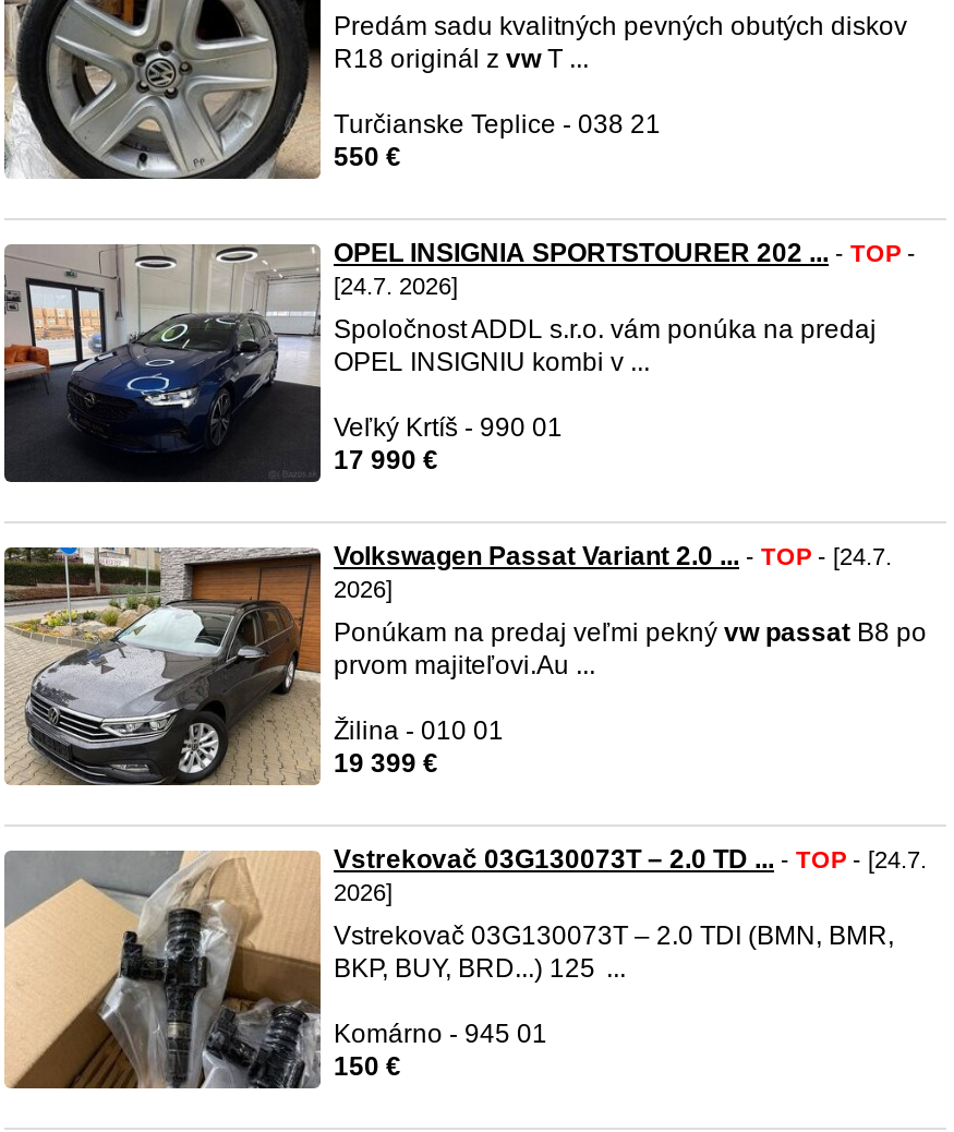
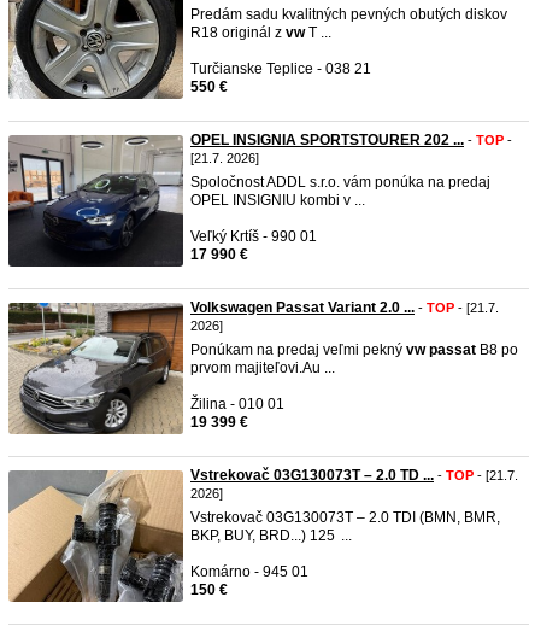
- [24.7. 2026]
+ [21.7. 2026]

- Volkswagen Passat Variant 2.0 ... - TOP - [24.7.
+ Volkswagen Passat Variant 2.0 ... - TOP - [21.7.

- Vstrekovač 03G130073T – 2.0 TD ... - TOP - [24.7.
+ Vstrekovač 03G130073T – 2.0 TD ... - TOP - [21.7.
